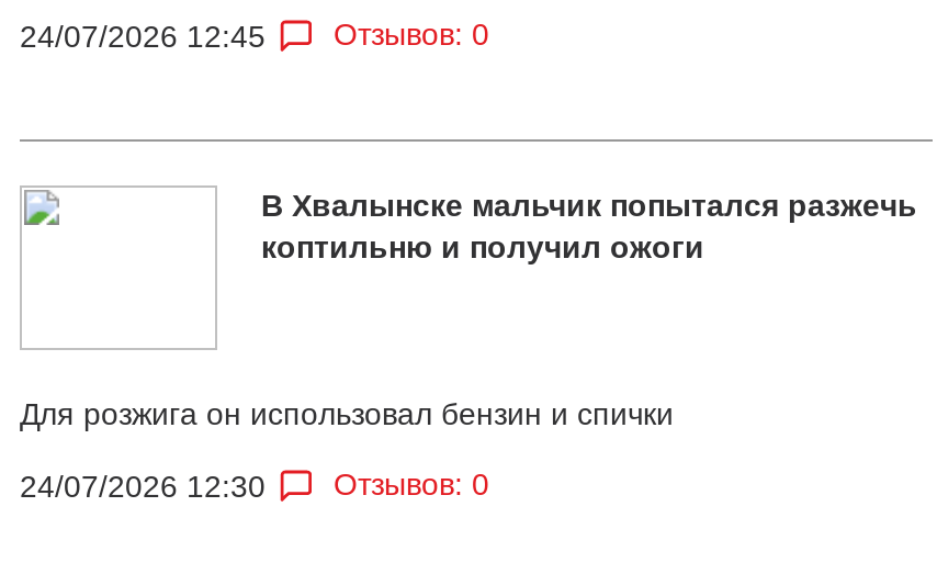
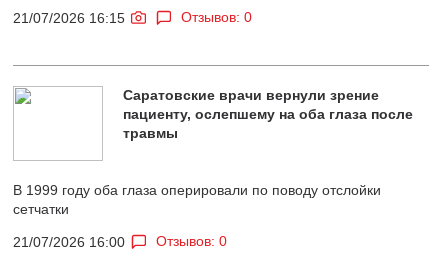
- 24/07/2026 12:45
+ 21/07/2026 16:15

- В Хвалынске мальчик попытался разжечь
- коптильню и получил ожоги
+ Саратовские врачи вернули зрение
+ пациенту, ослепшему на оба глаза после
+ травмы

- Для розжига он использовал бензин и спички
+ В 1999 году оба глаза оперировали по поводу отслойки
+ сетчатки

- 24/07/2026 12:30 Отзывов: 0
+ 21/07/2026 16:00 Отзывов: 0
